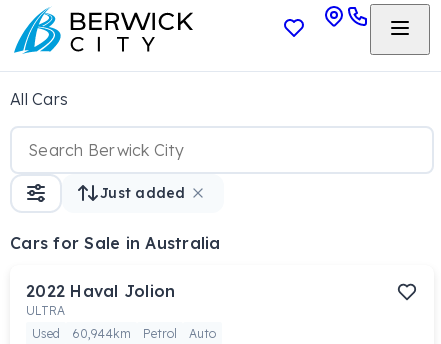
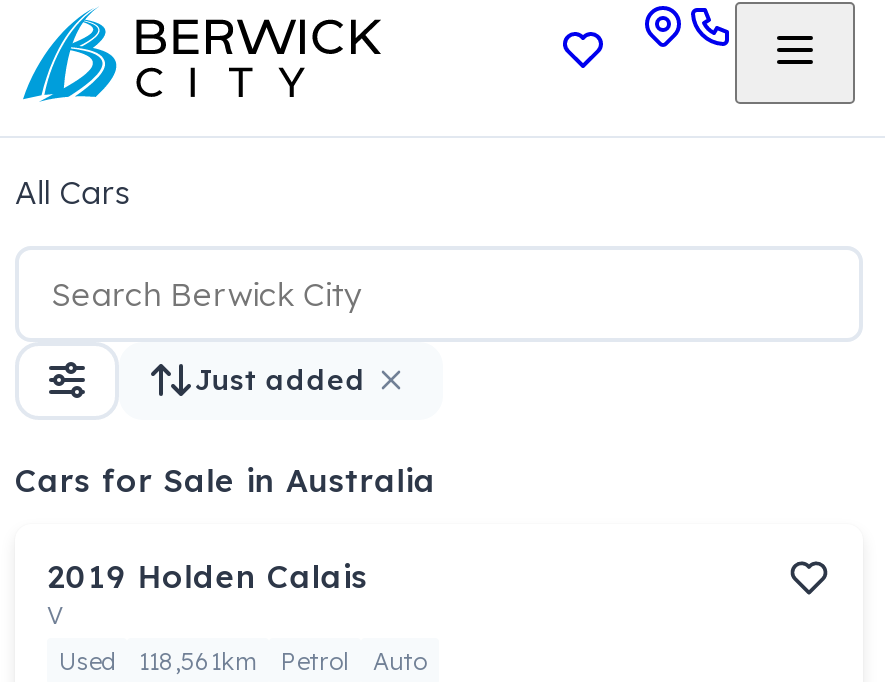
- 2022 Haval Jolion
- ULTRA
+ 2019 Holden Calais
+ V

- Used 60,944km Petrol Auto
+ Used 118,561km Petrol Auto
